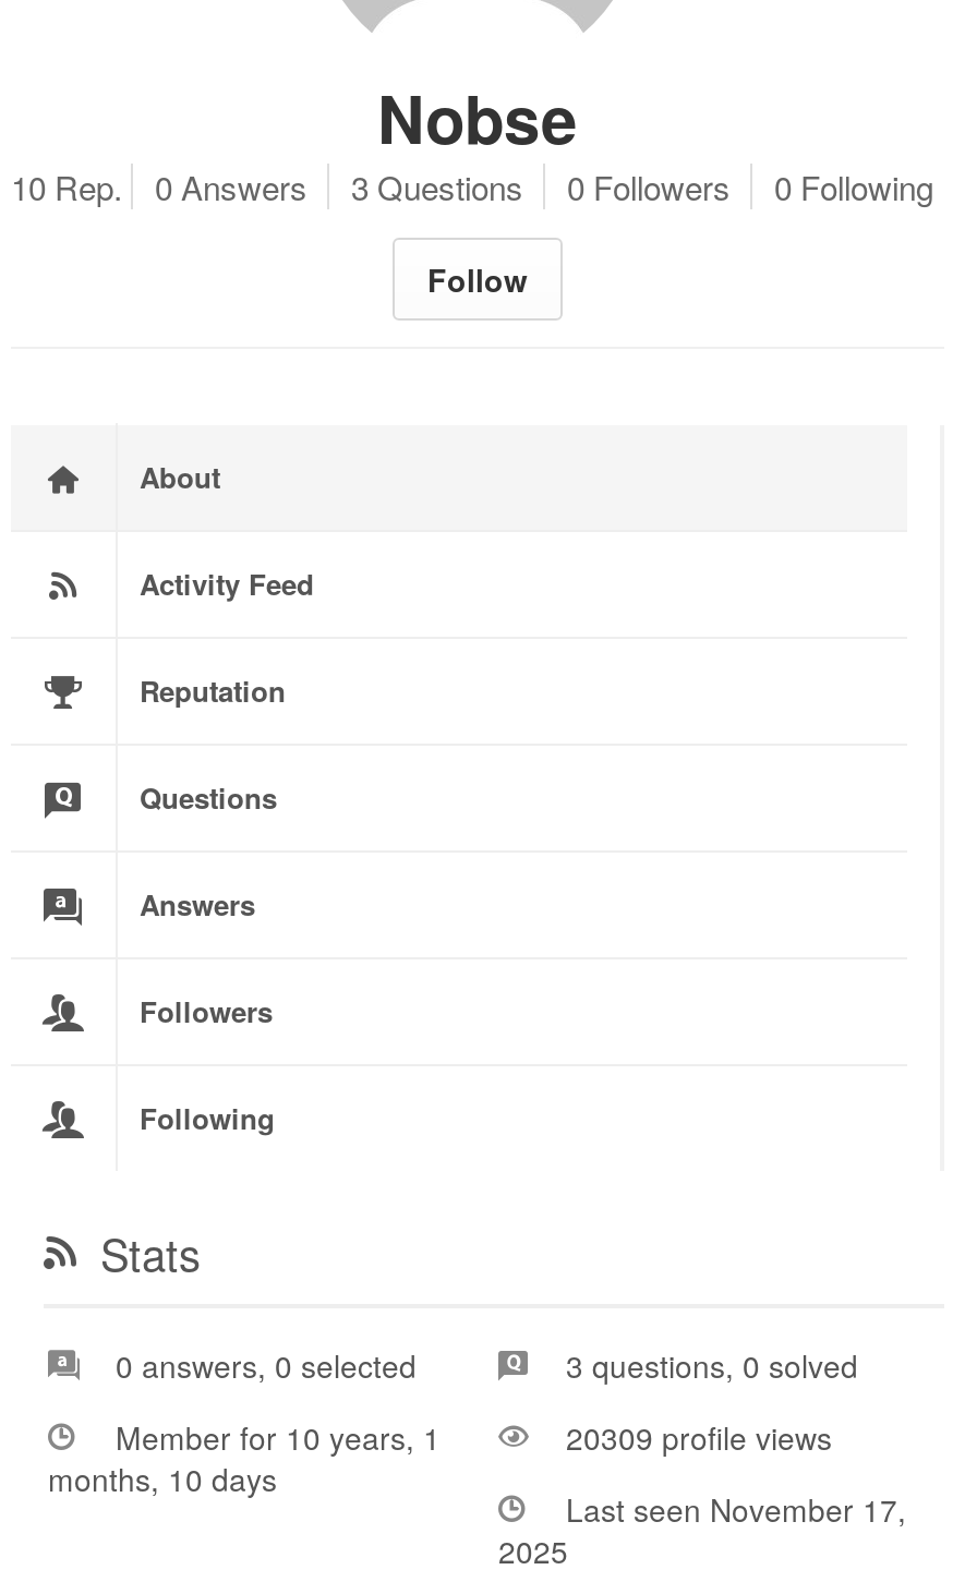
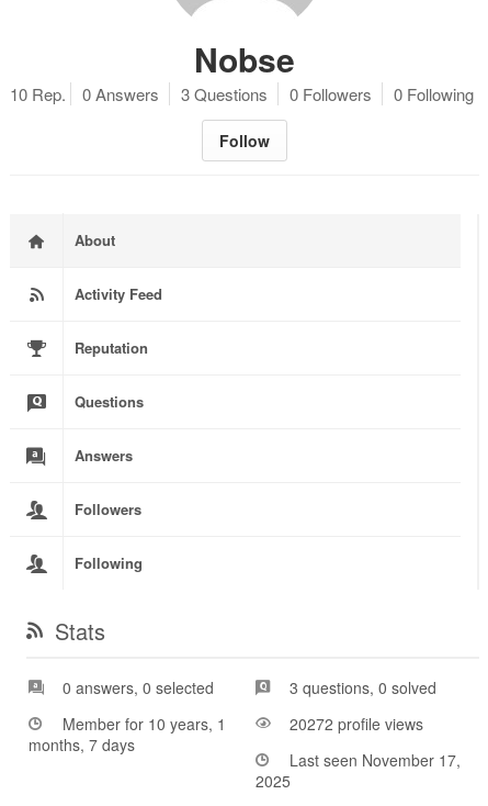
- 20309 profile views
+ 20272 profile views

- months, 10 days
+ months, 7 days
